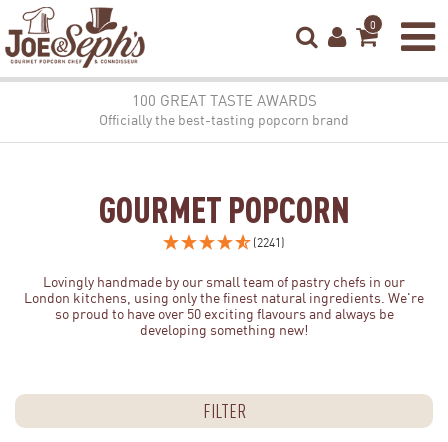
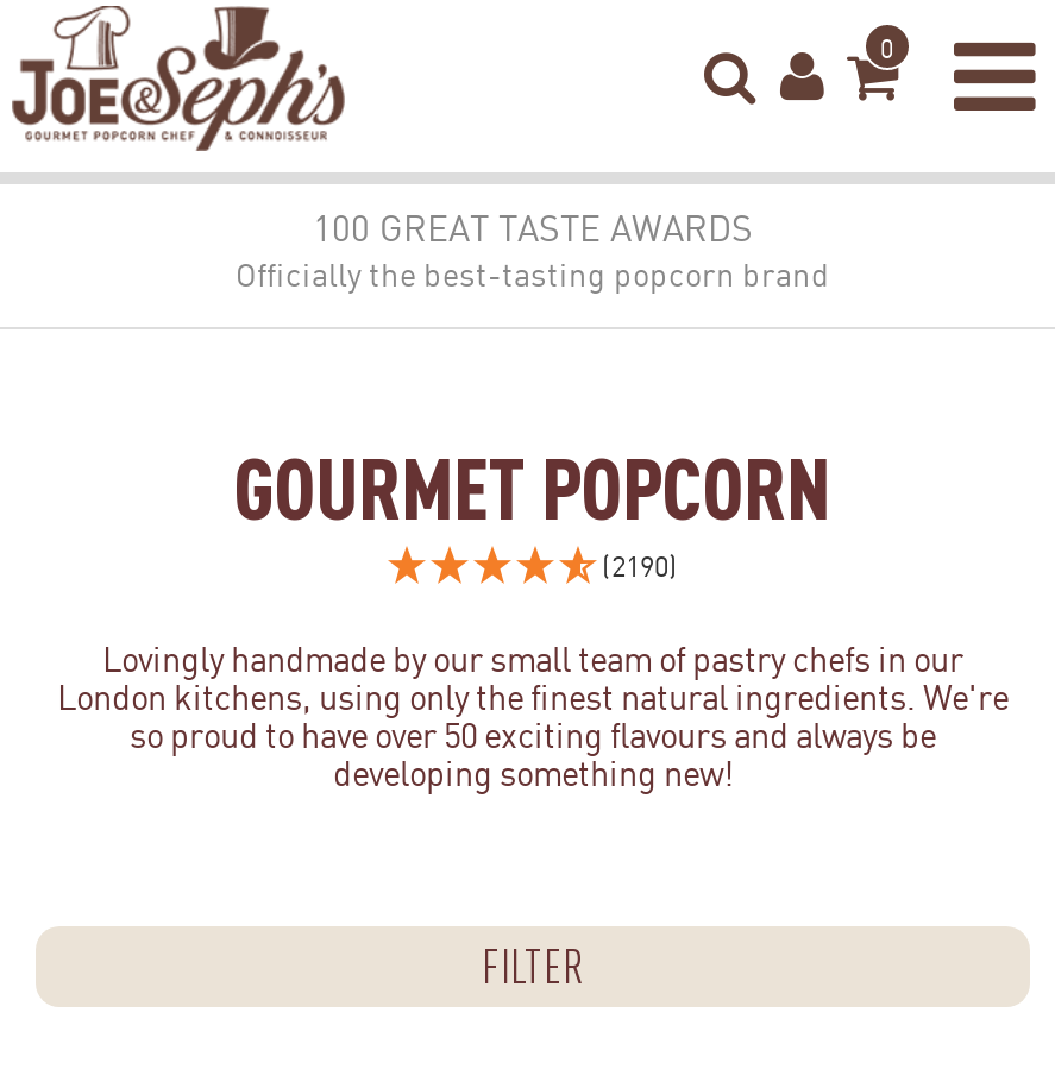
- (2241)
+ (2190)
